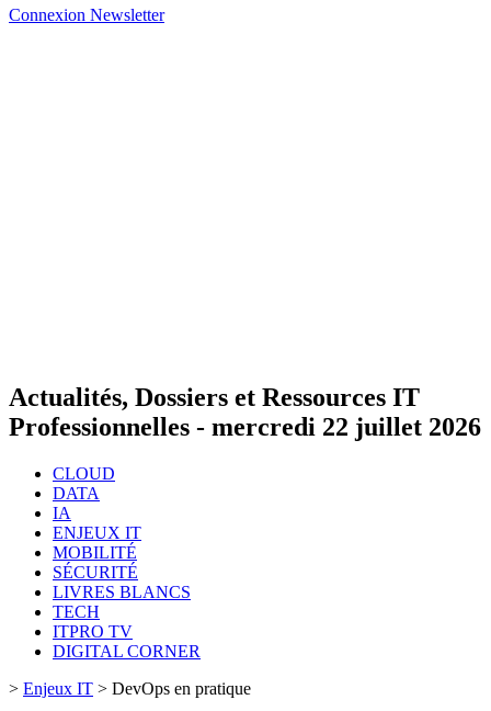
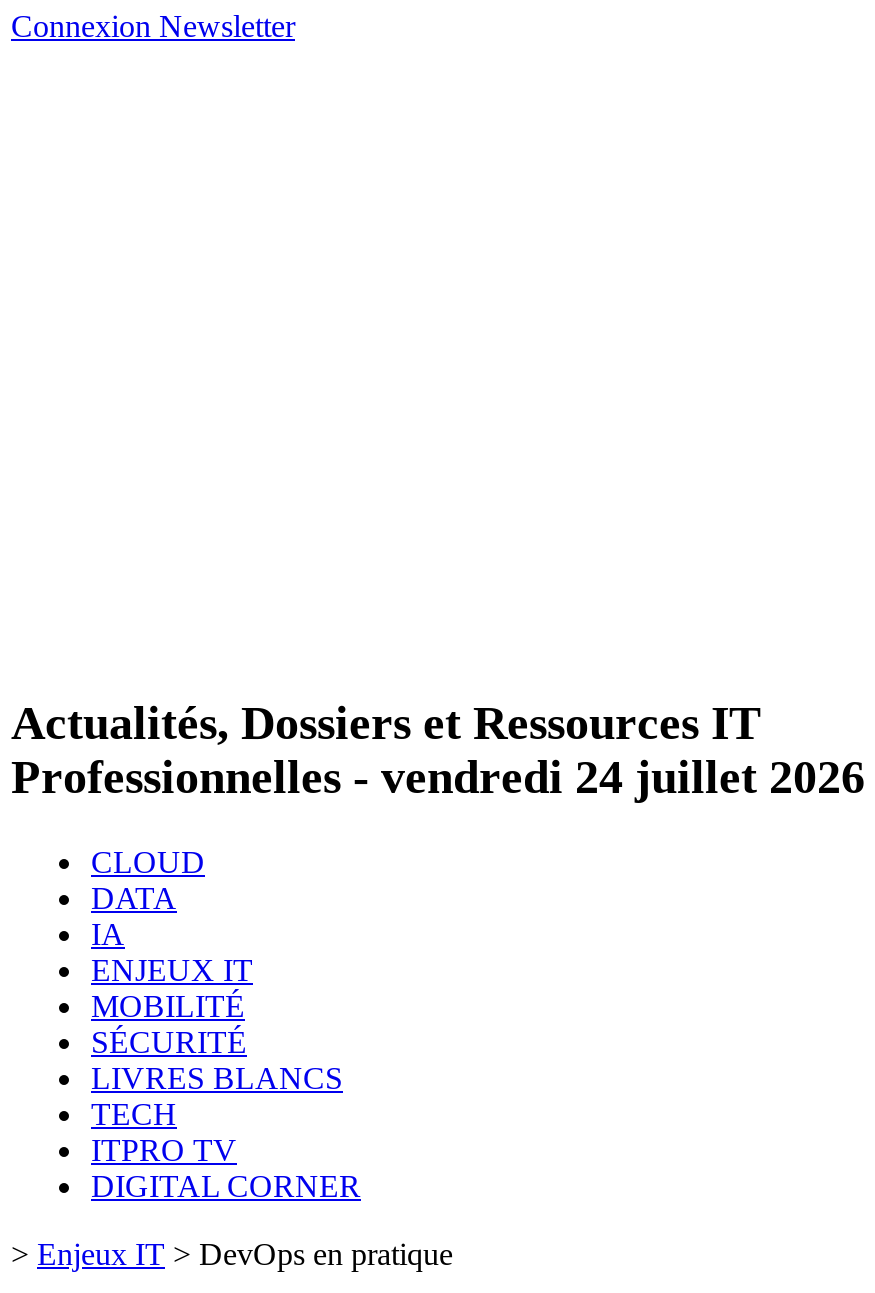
- Professionnelles - mercredi 22 juillet 2026
+ Professionnelles - vendredi 24 juillet 2026
